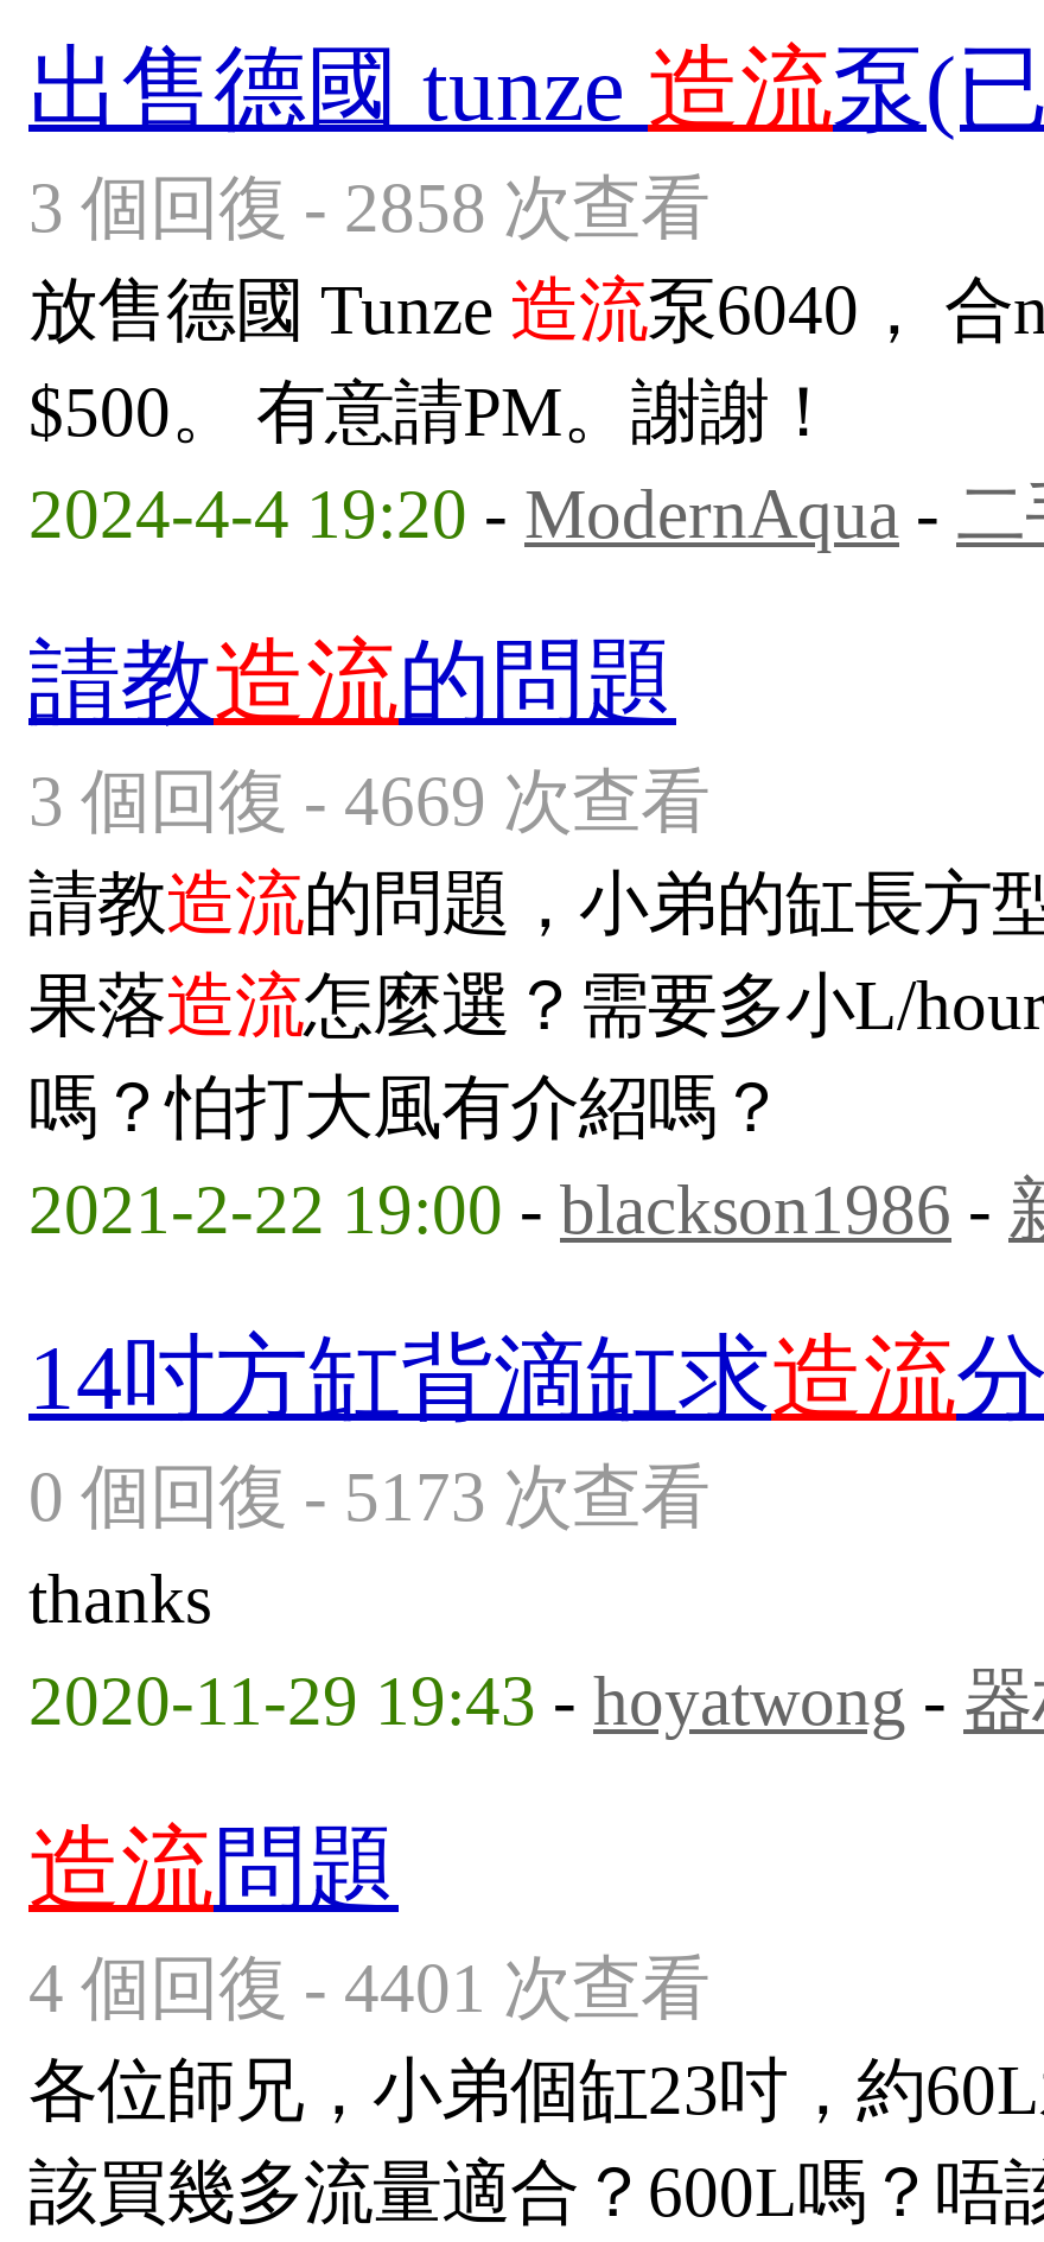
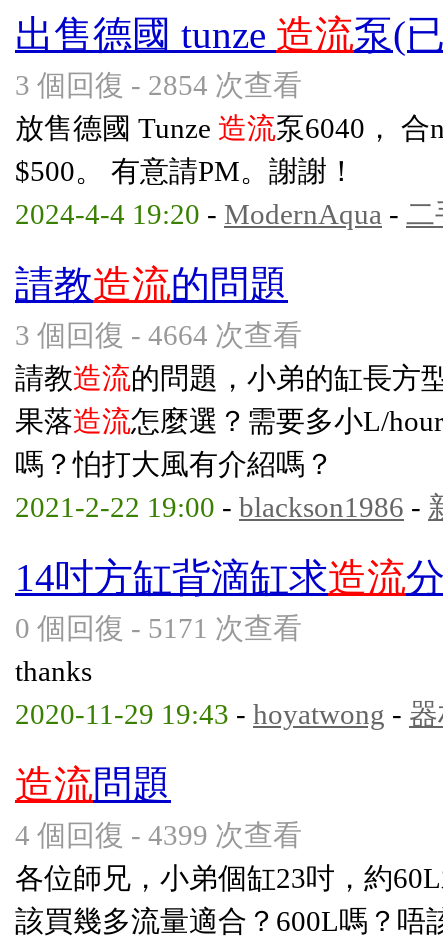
- 3 個回復 - 2858 次查看
+ 3 個回復 - 2854 次查看

- 3 個回復 - 4669 次查看
+ 3 個回復 - 4664 次查看

- 0 個回復 - 5173 次查看
+ 0 個回復 - 5171 次查看

- 4 個回復 - 4401 次查看
+ 4 個回復 - 4399 次查看
